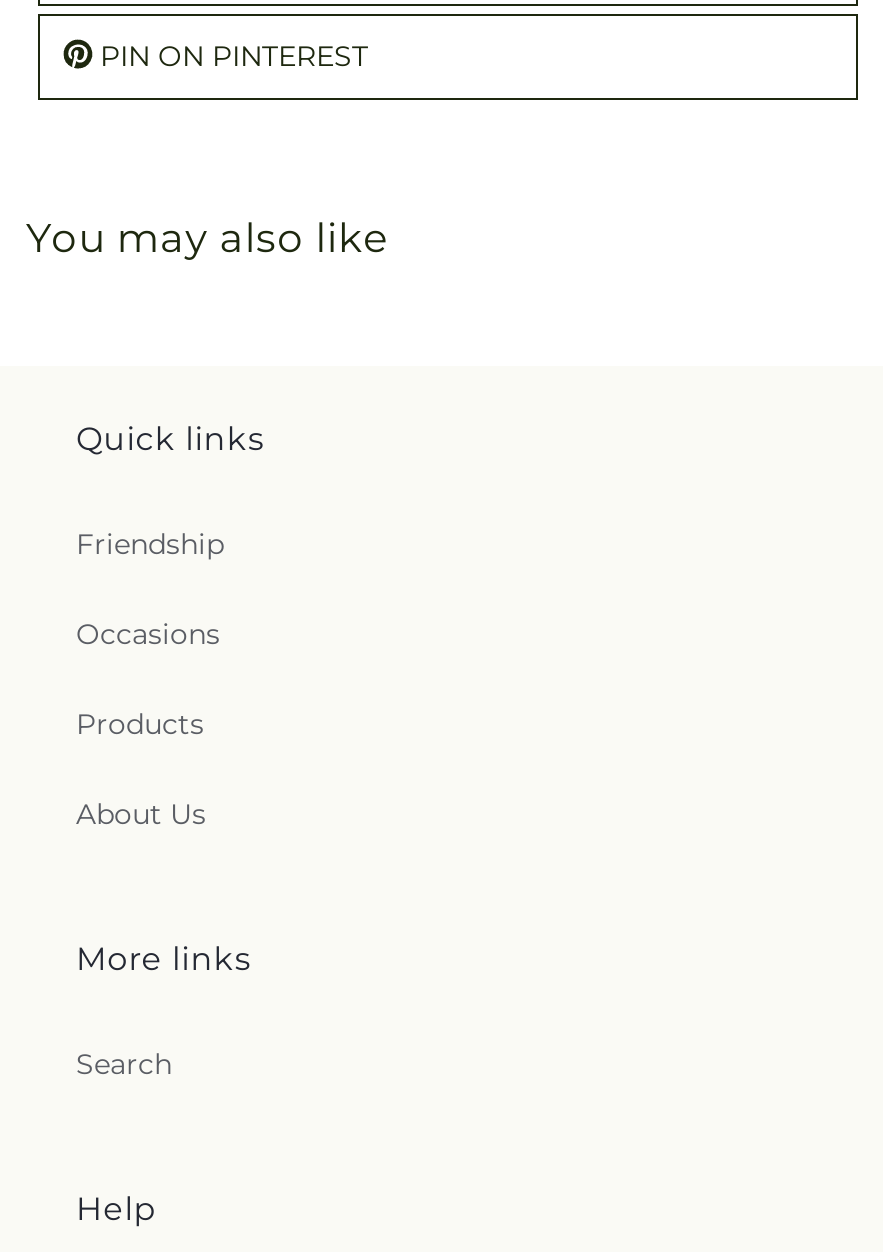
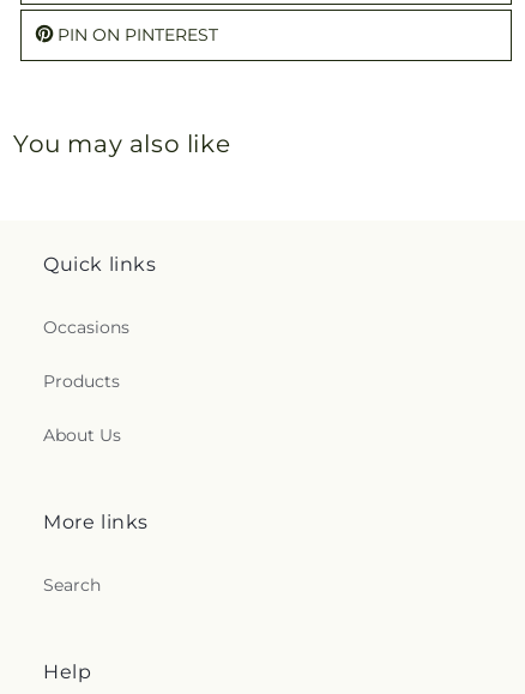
- Friendship
